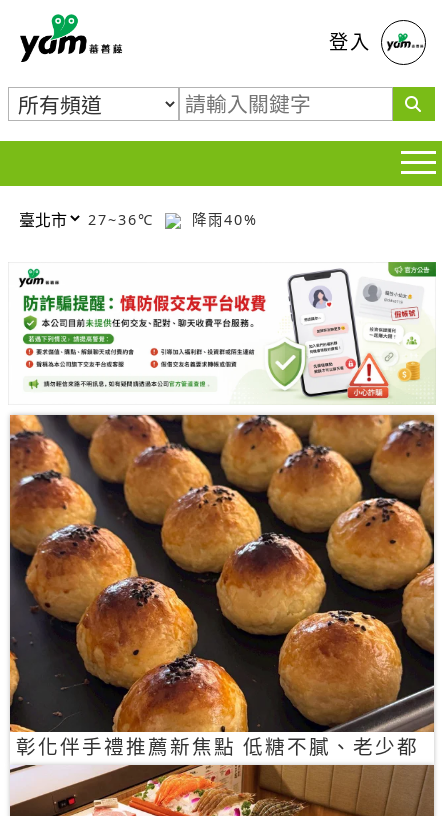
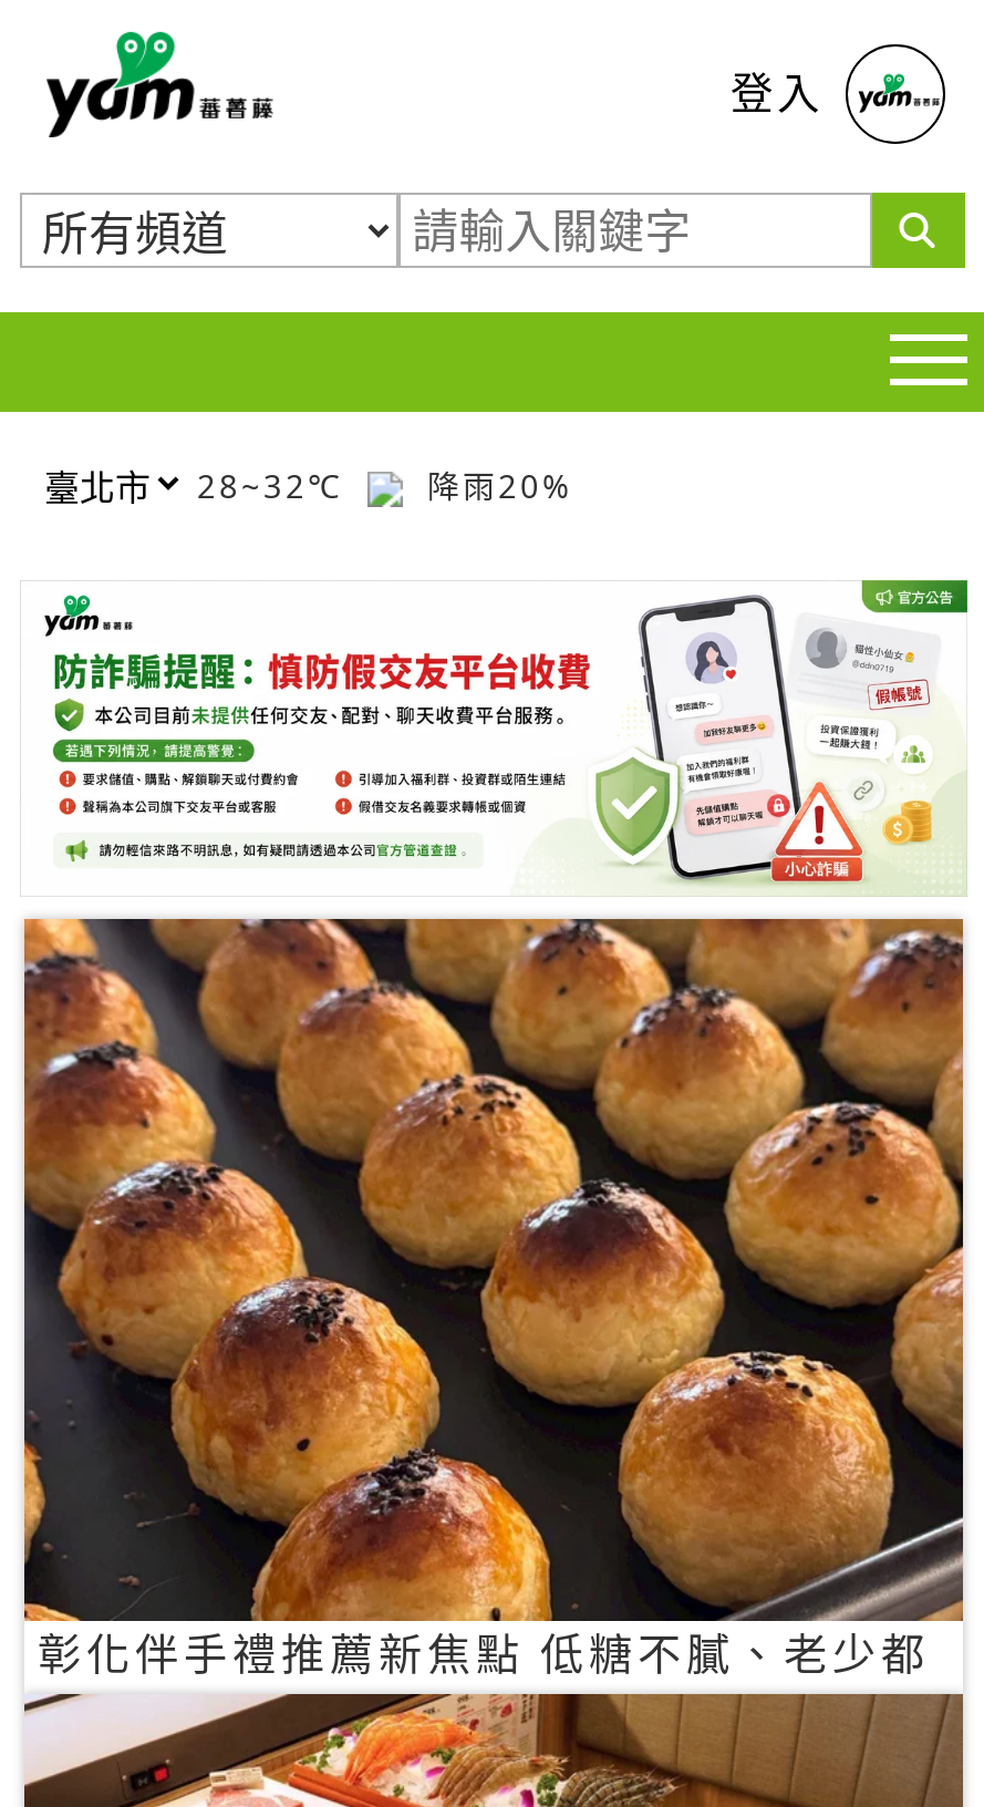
- 27~36℃
+ 28~32℃

- 降雨40%
+ 降雨20%
